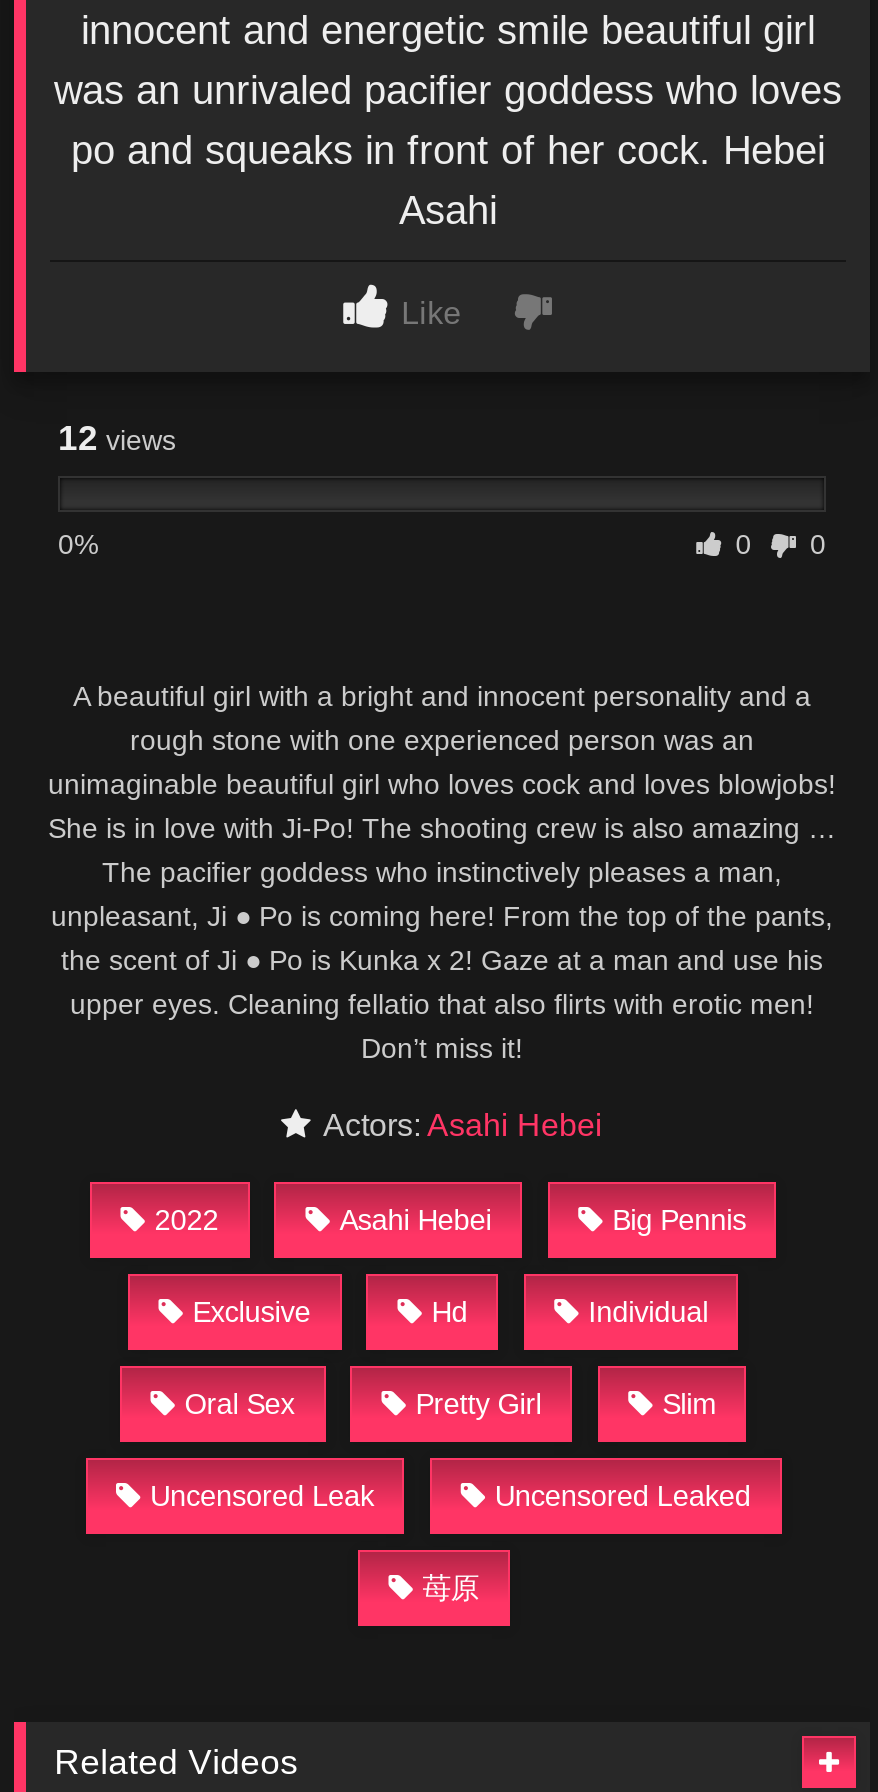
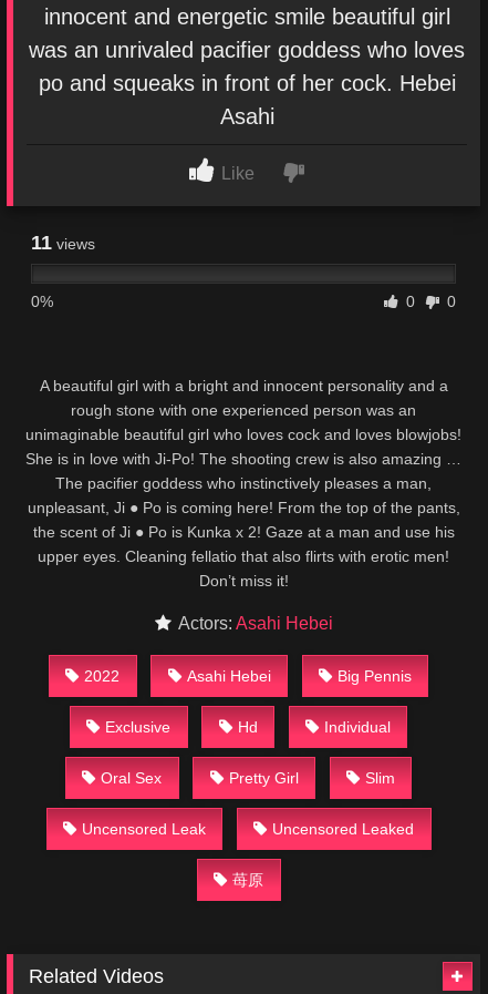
- 12 views
+ 11 views
